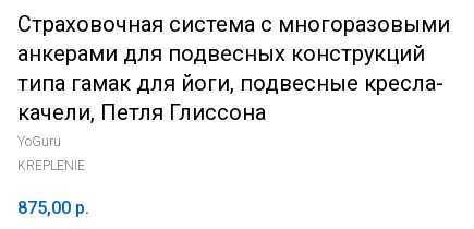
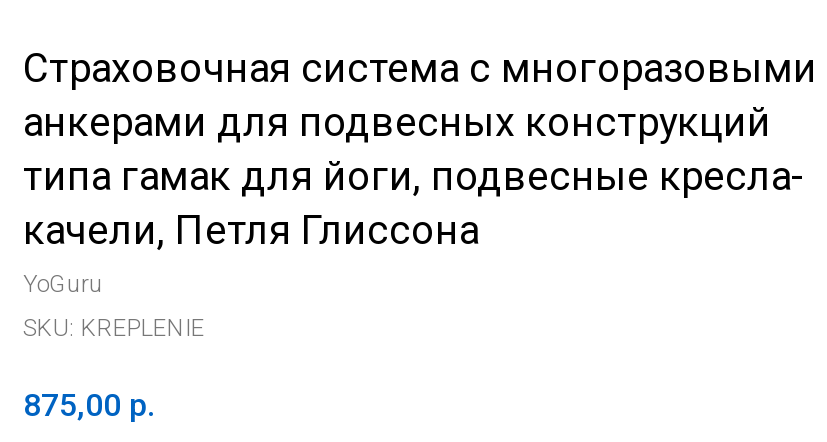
- KREPLENIE
+ SKU: KREPLENIE
